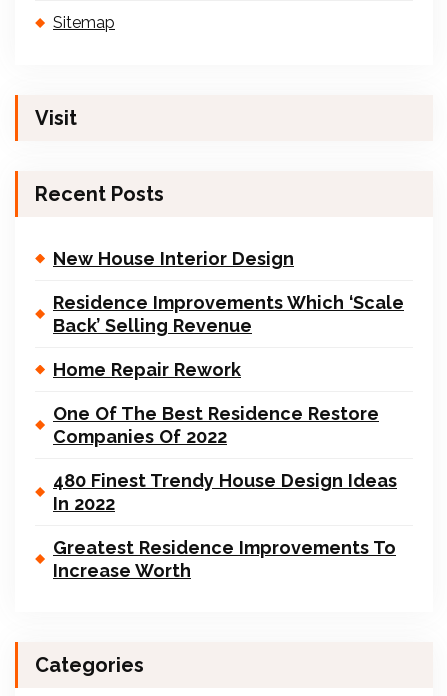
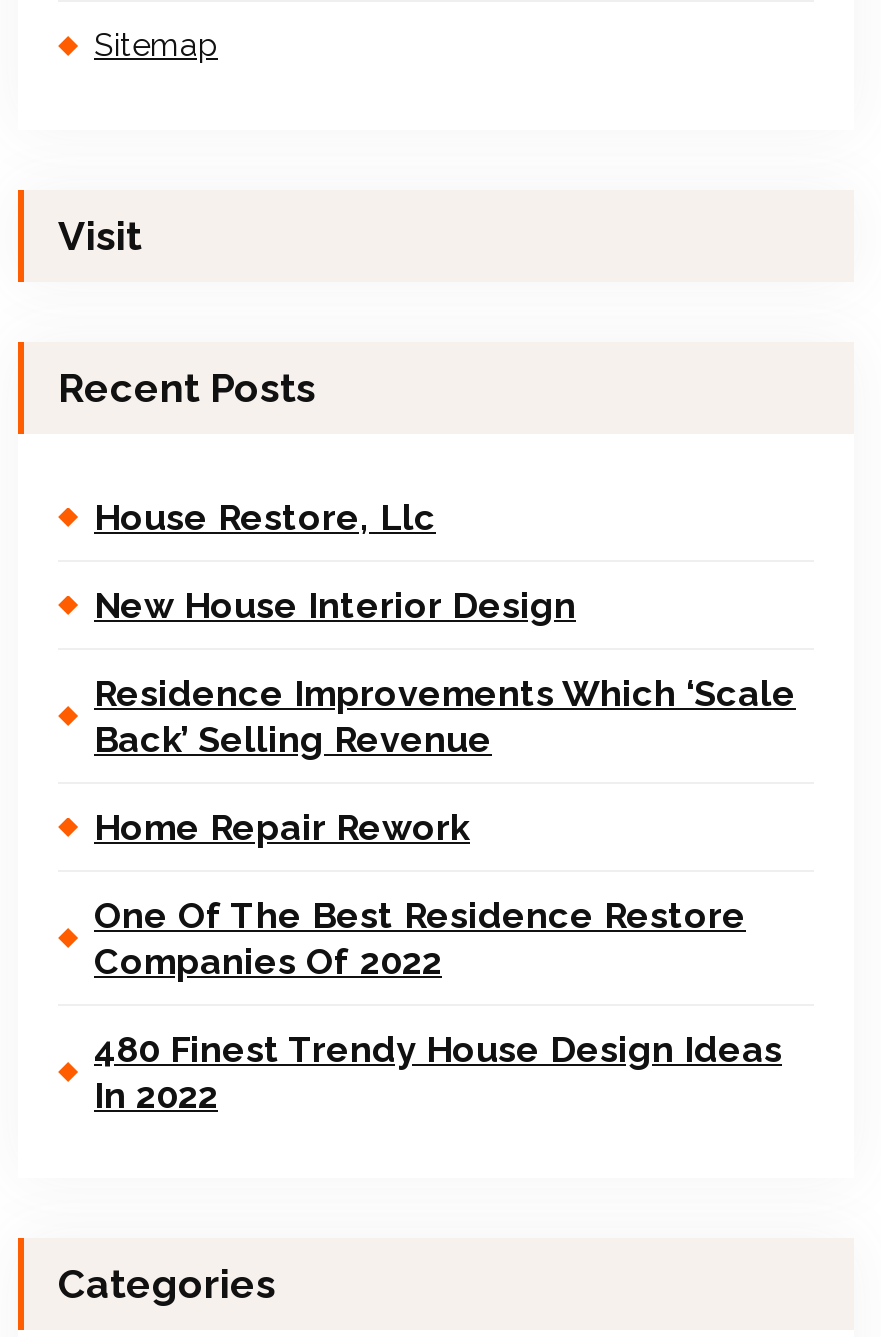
+ House Restore, Llc

moved down: New House Interior Design | Residence Improvements Which ‘Scale | Back’ Selling Revenue | Home Repair Rework | One Of The Best Residence Restore | Companies Of 2022 | 480 Finest Trendy House Design Ideas | In 2022

- Greatest Residence Improvements To
- Increase Worth
